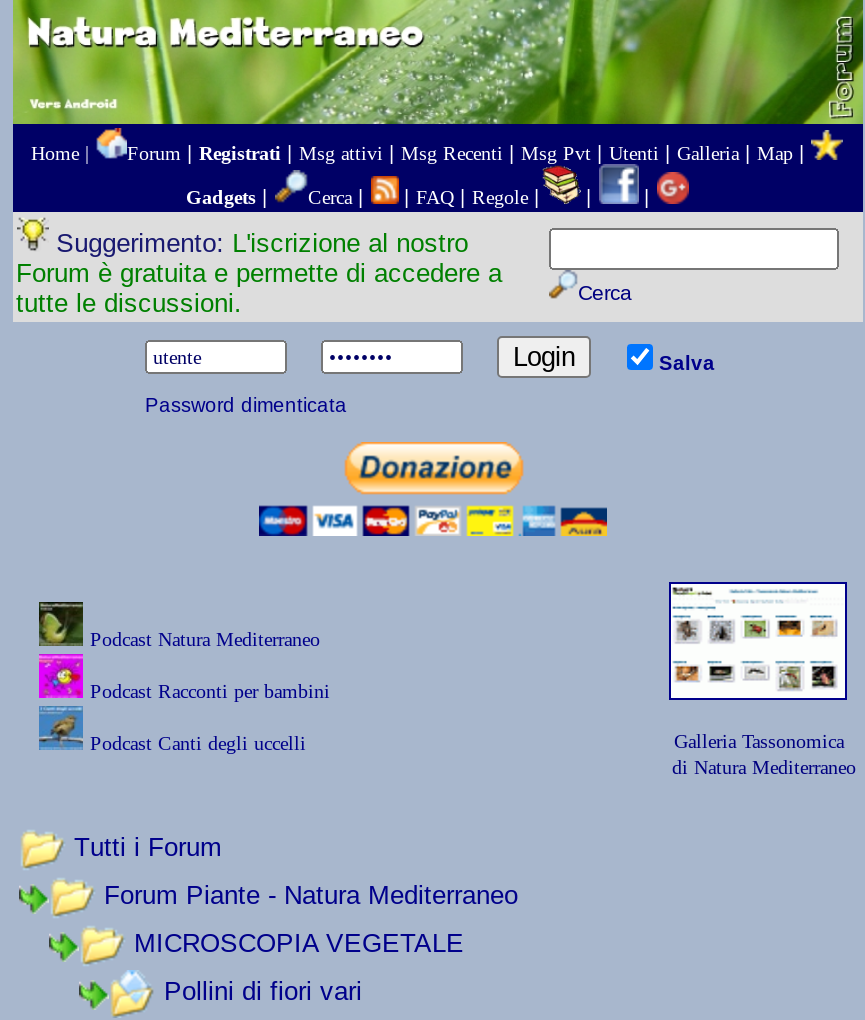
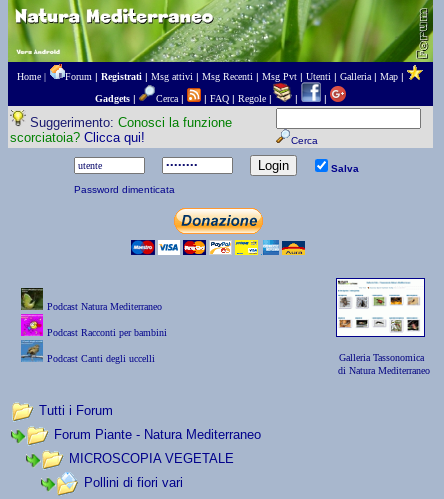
- Suggerimento: L'iscrizione al nostro
- Forum è gratuita e permette di accedere a
- tutte le discussioni.
+ Suggerimento: Conosci la funzione
+ scorciatoia? Clicca qui!
